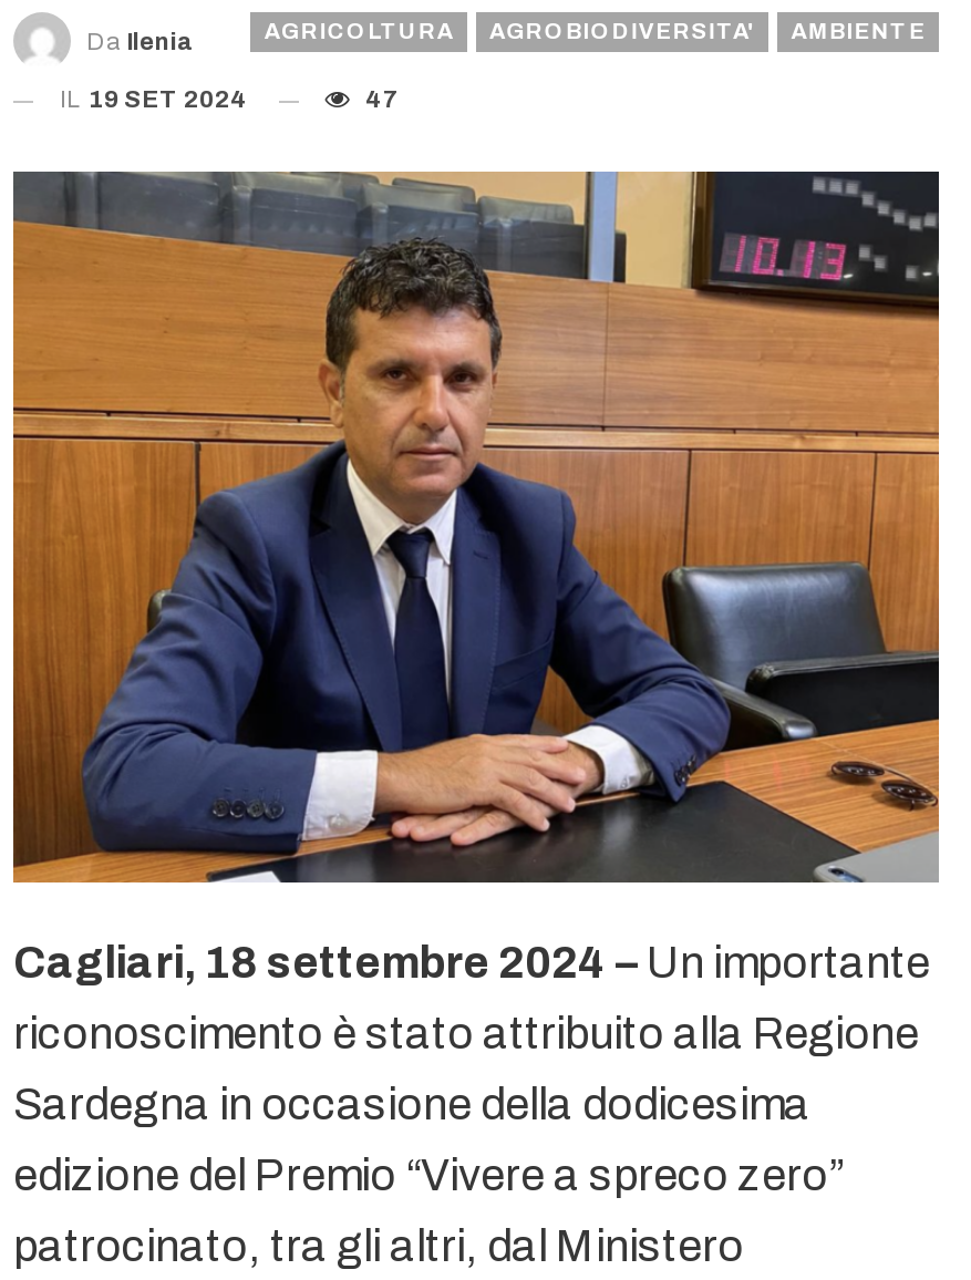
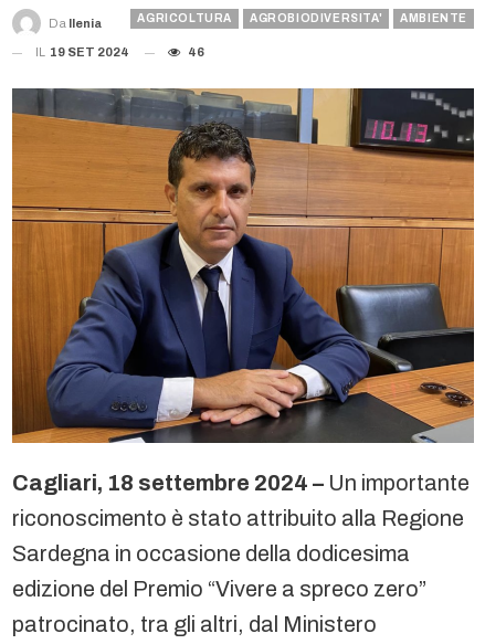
- 47
+ 46
